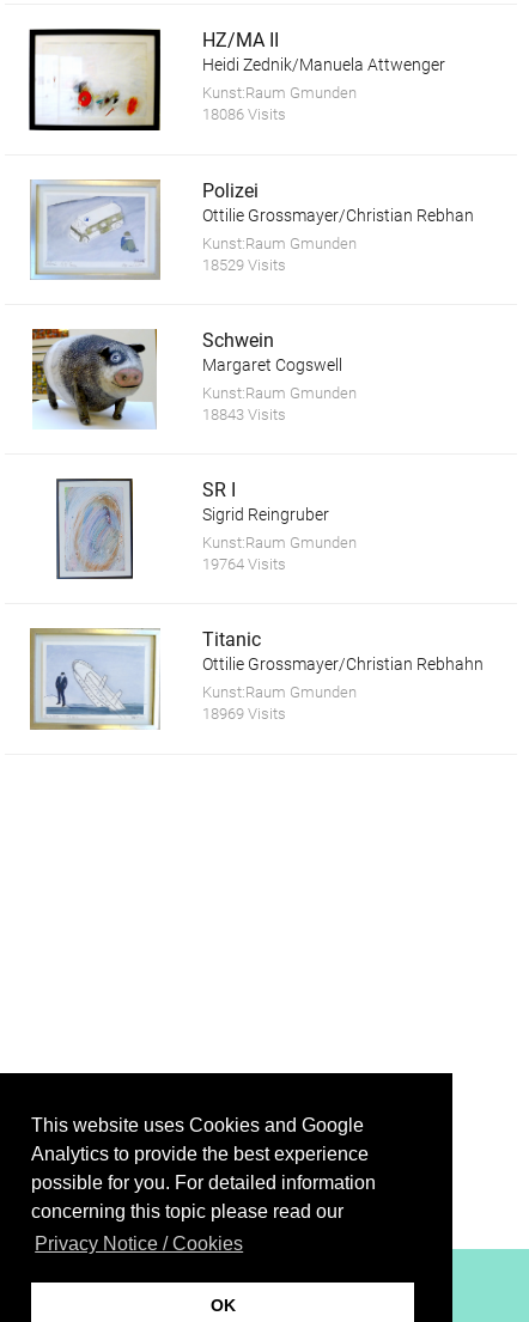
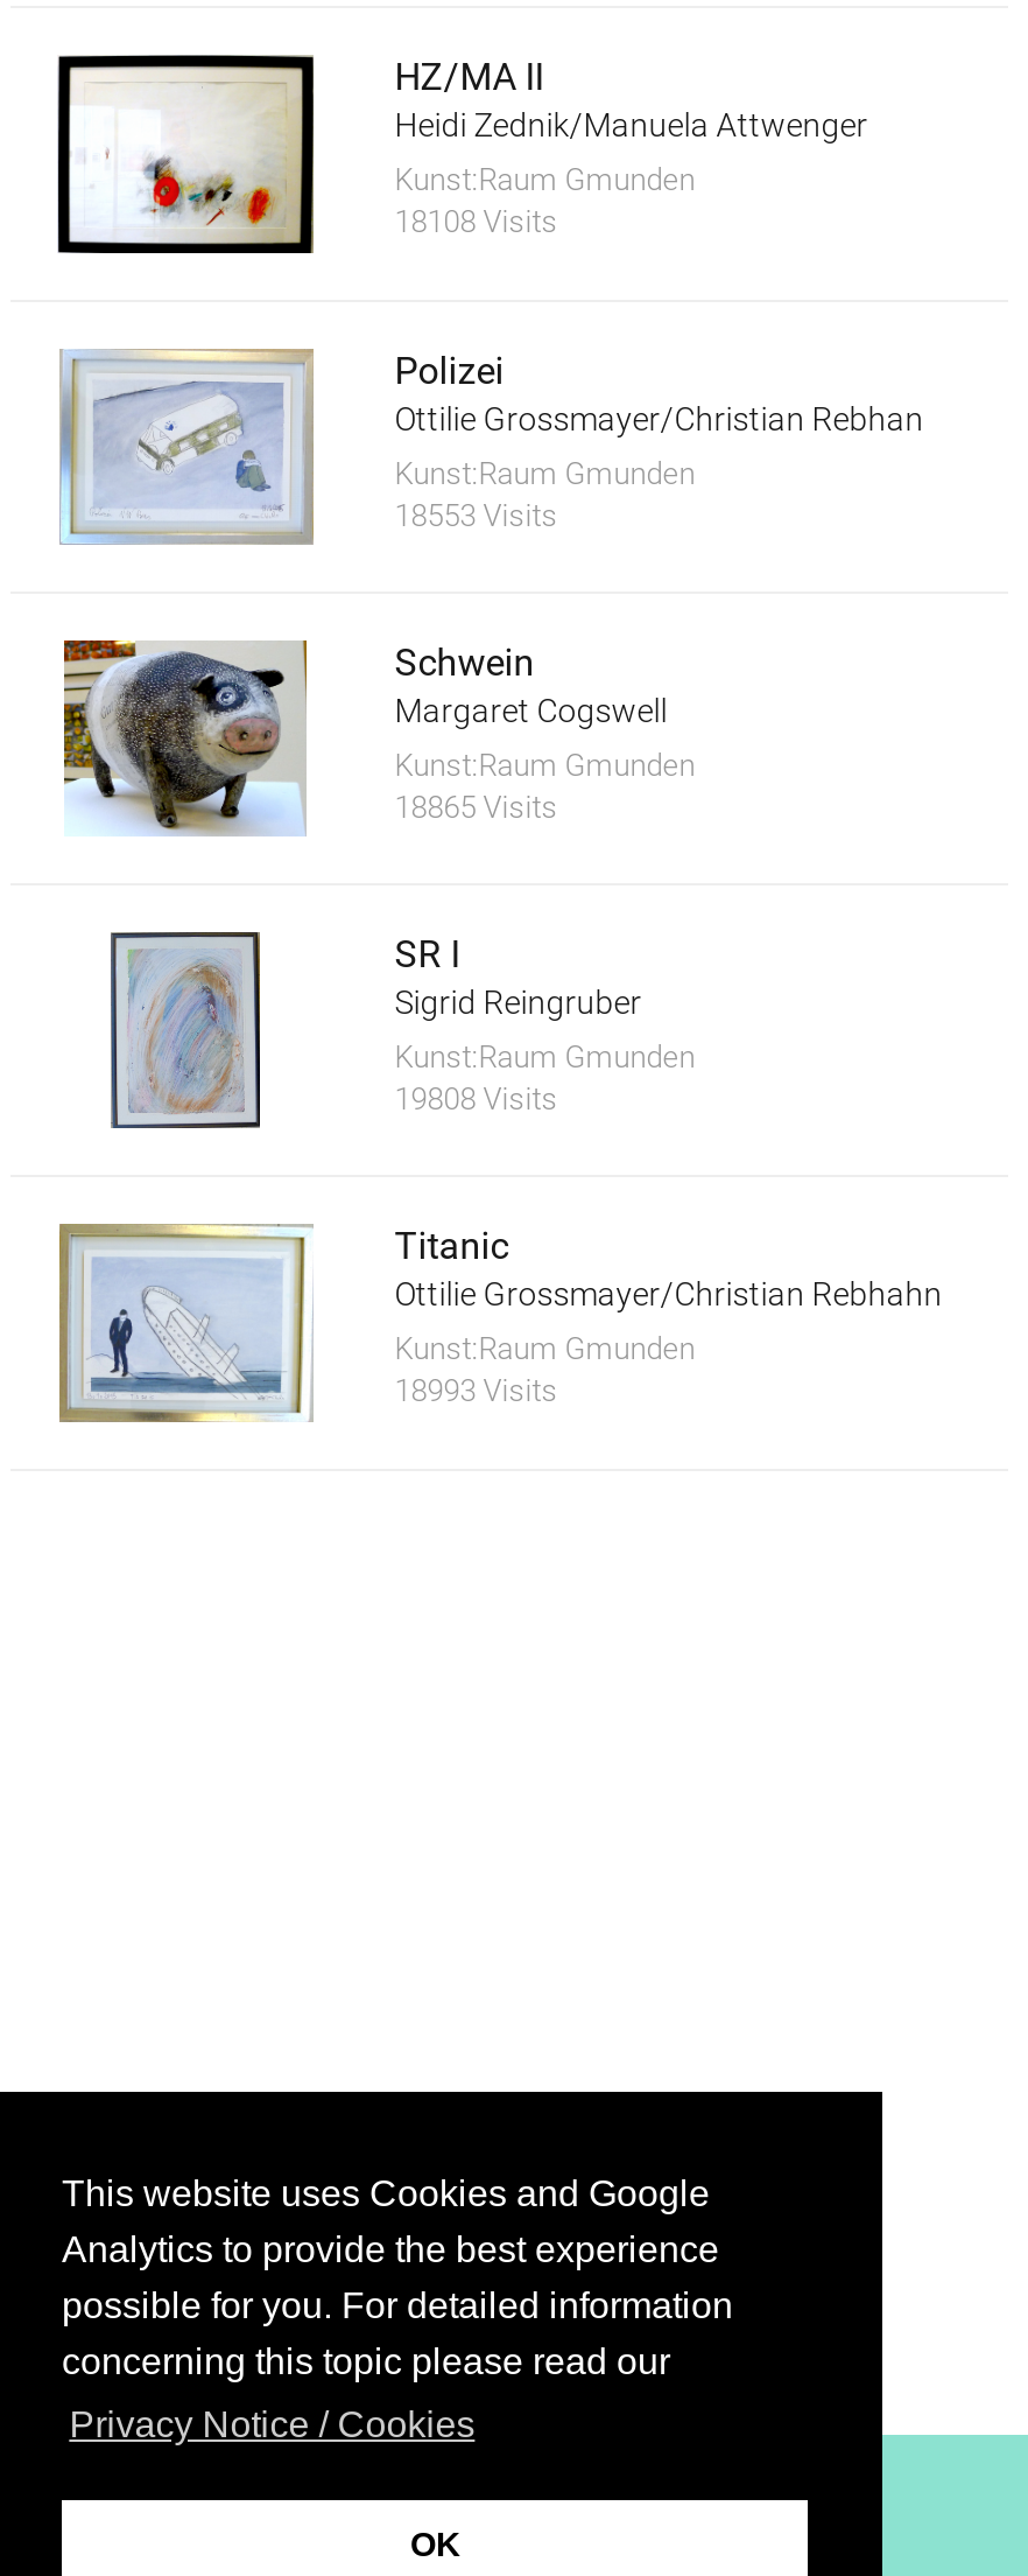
- 18086 Visits
+ 18108 Visits

- 18529 Visits
+ 18553 Visits

- 18843 Visits
+ 18865 Visits

- 19764 Visits
+ 19808 Visits

- 18969 Visits
+ 18993 Visits
